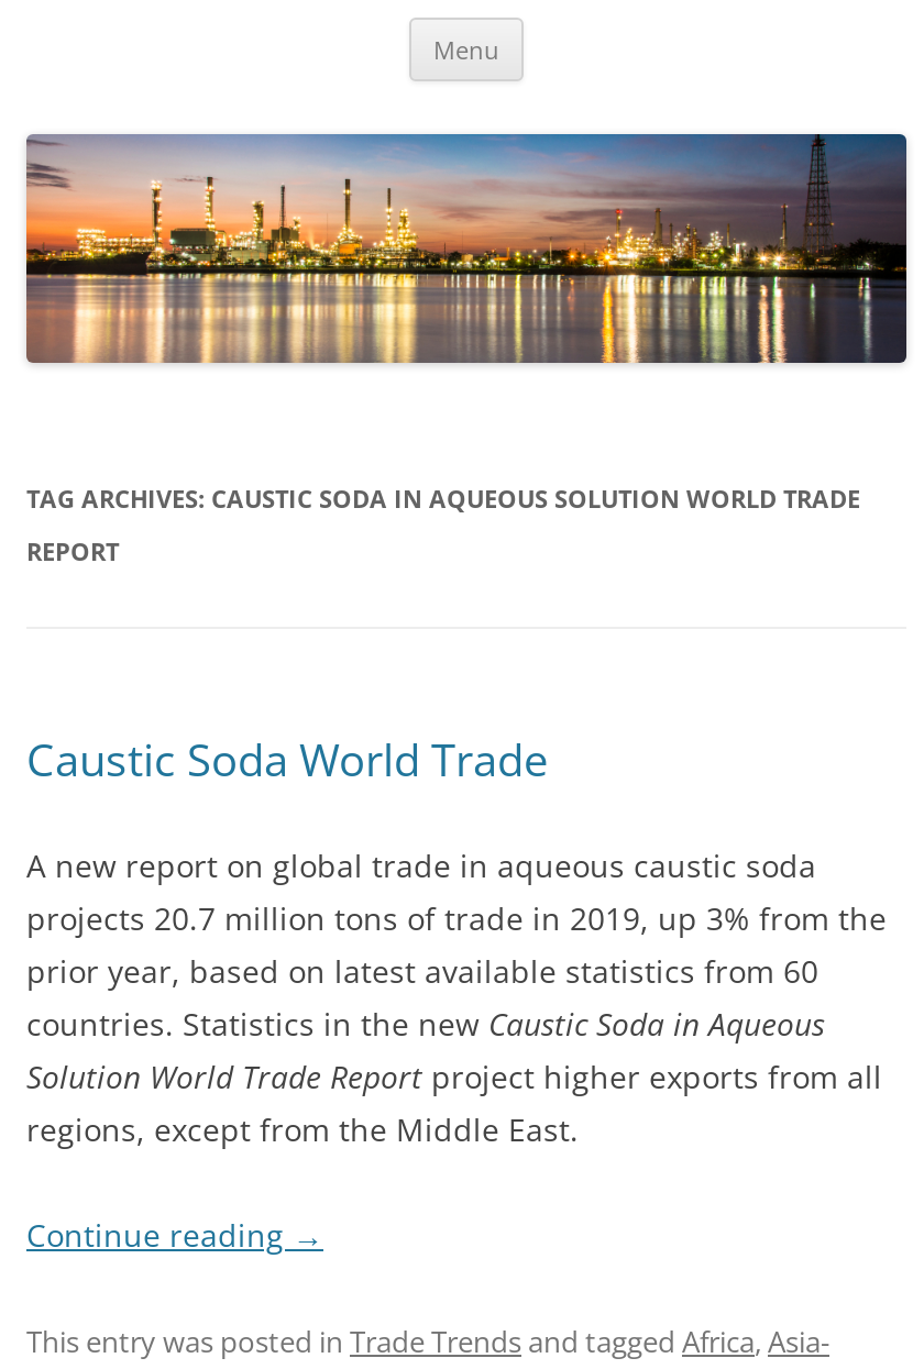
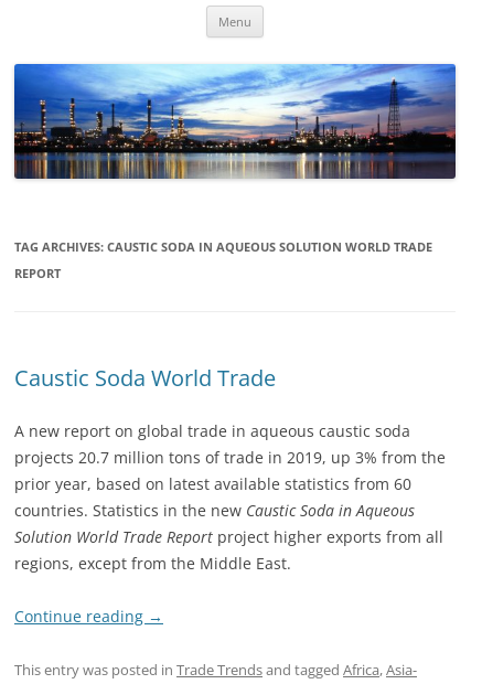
- [image]
+ [image]
